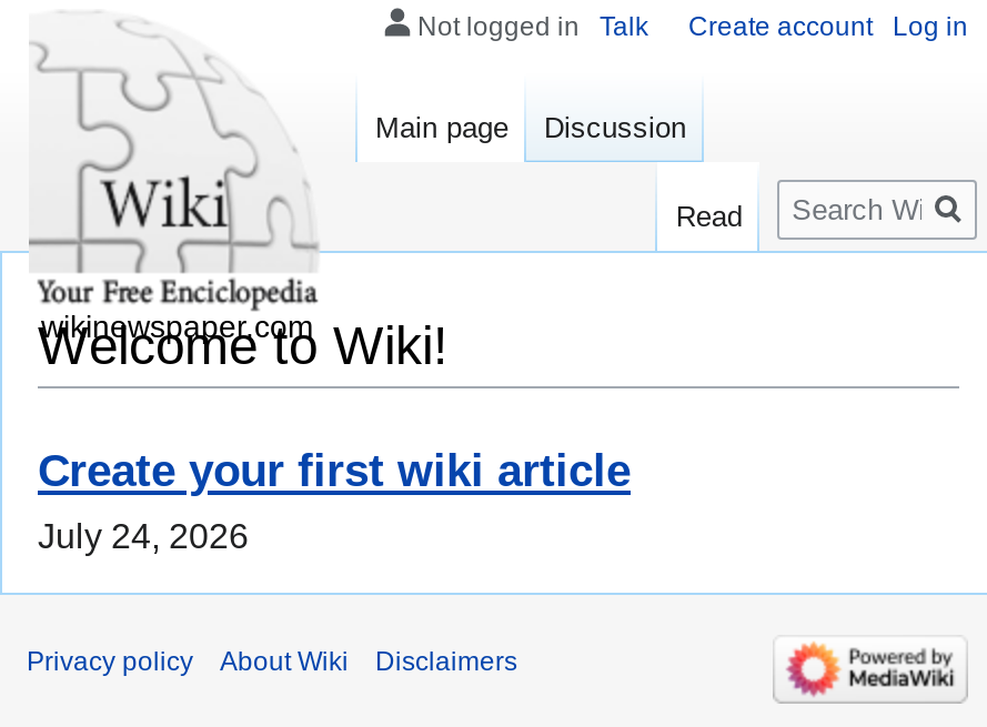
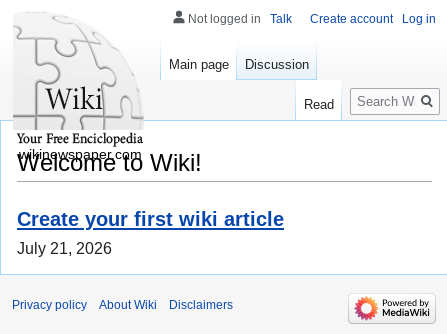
- July 24, 2026
+ July 21, 2026
